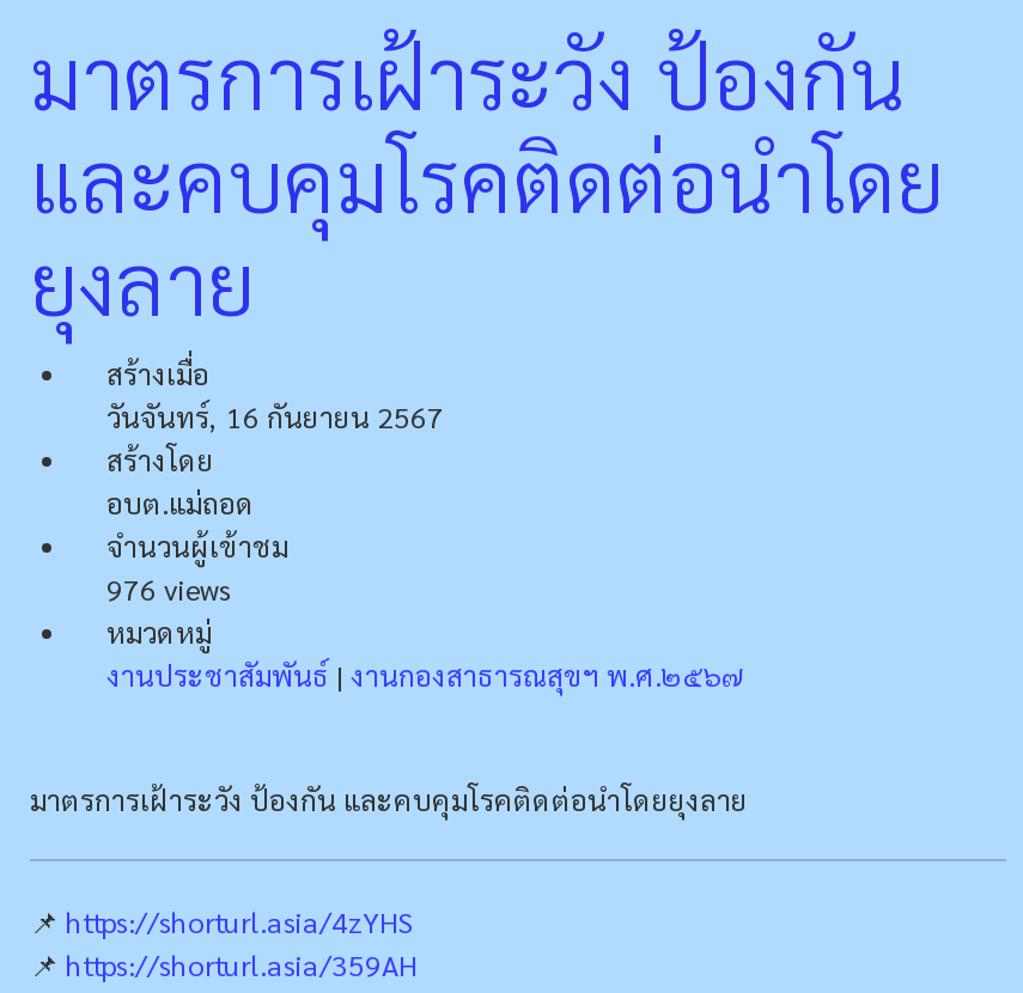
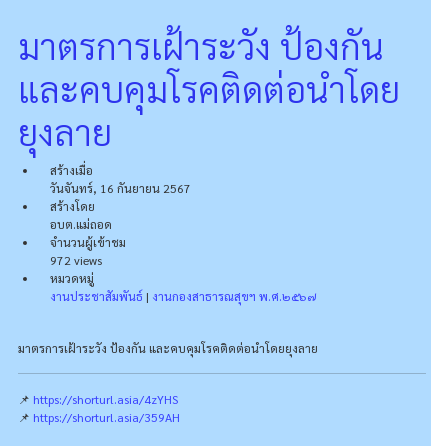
- 976 views
+ 972 views
